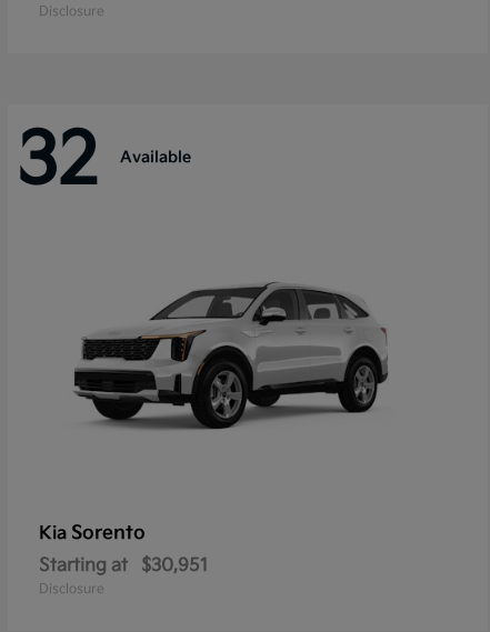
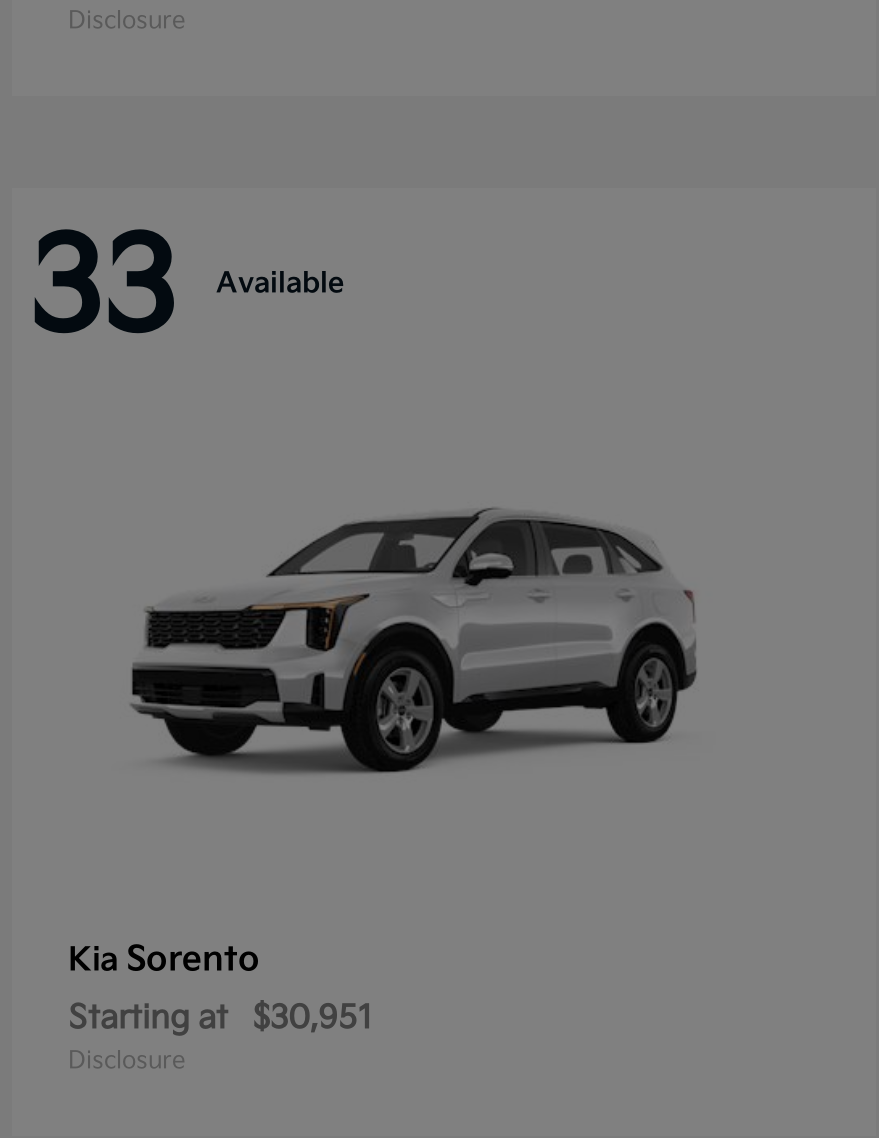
- 32 Available
+ 33 Available
